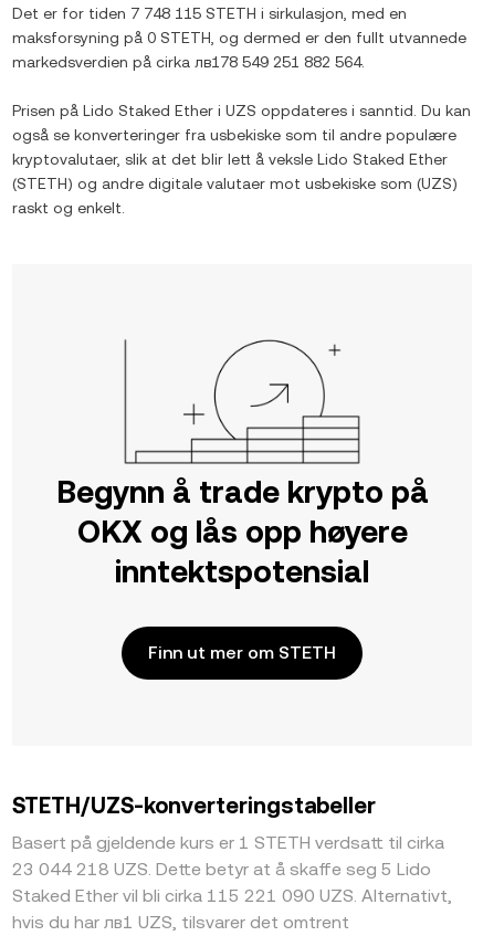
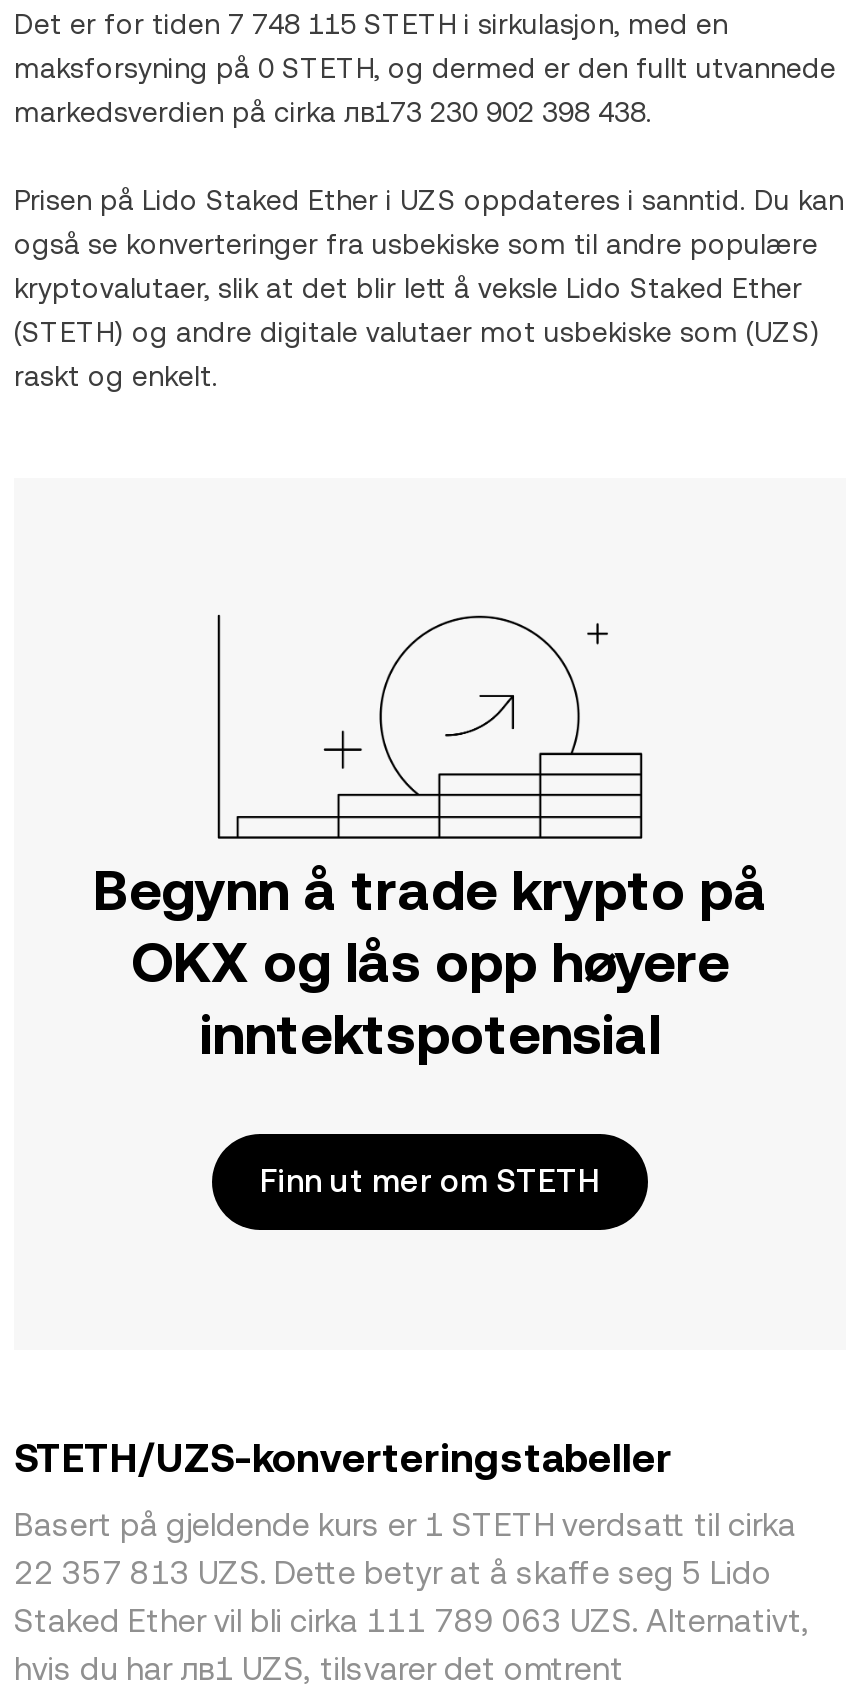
- markedsverdien på cirka лв178 549 251 882 564.
+ markedsverdien på cirka лв173 230 902 398 438.

- 23 044 218 UZS. Dette betyr at å skaffe seg 5 Lido
+ 22 357 813 UZS. Dette betyr at å skaffe seg 5 Lido

- Staked Ether vil bli cirka 115 221 090 UZS. Alternativt,
+ Staked Ether vil bli cirka 111 789 063 UZS. Alternativt,
